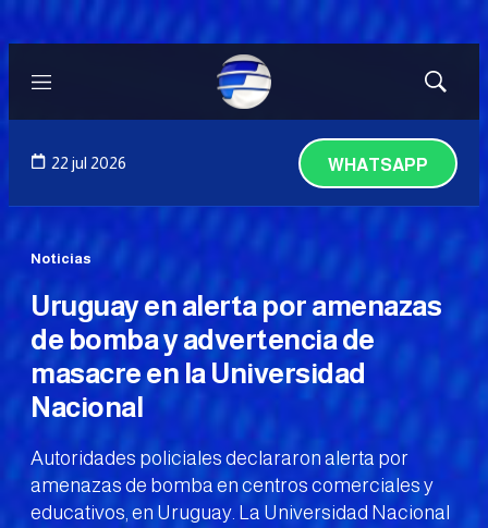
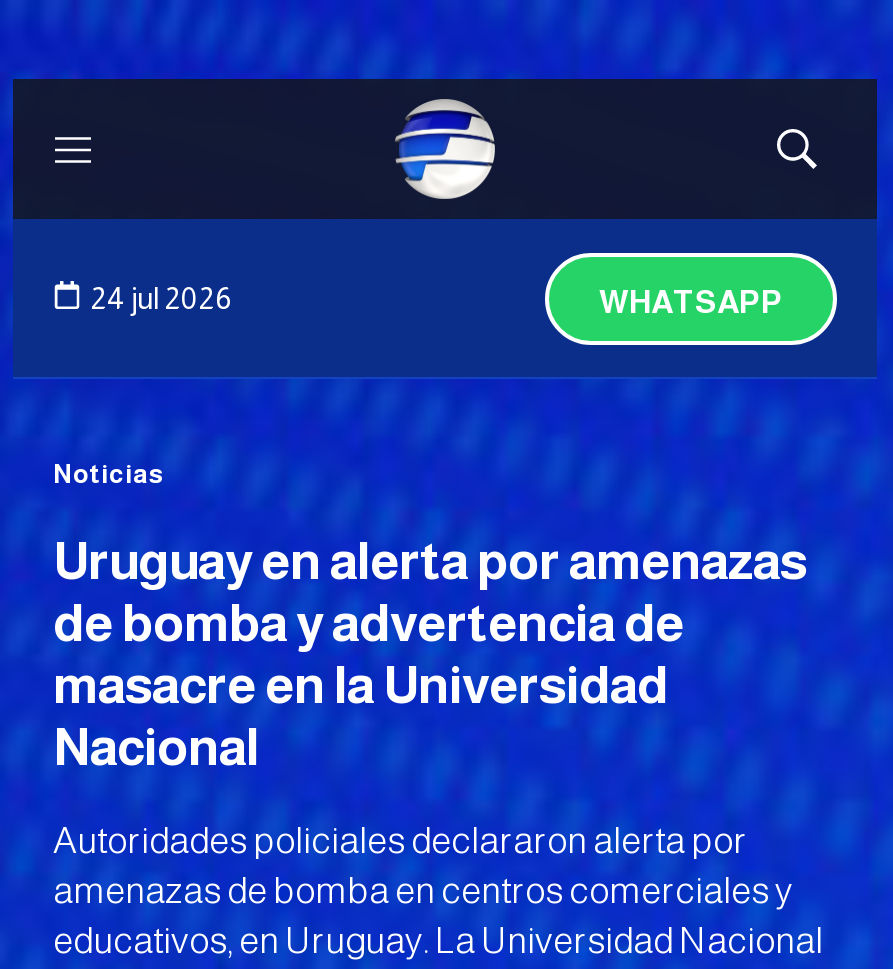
- 22 jul 2026
+ 24 jul 2026
